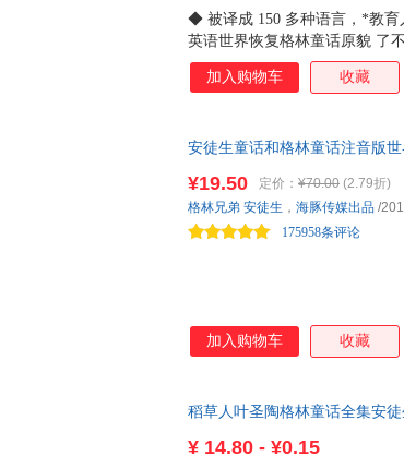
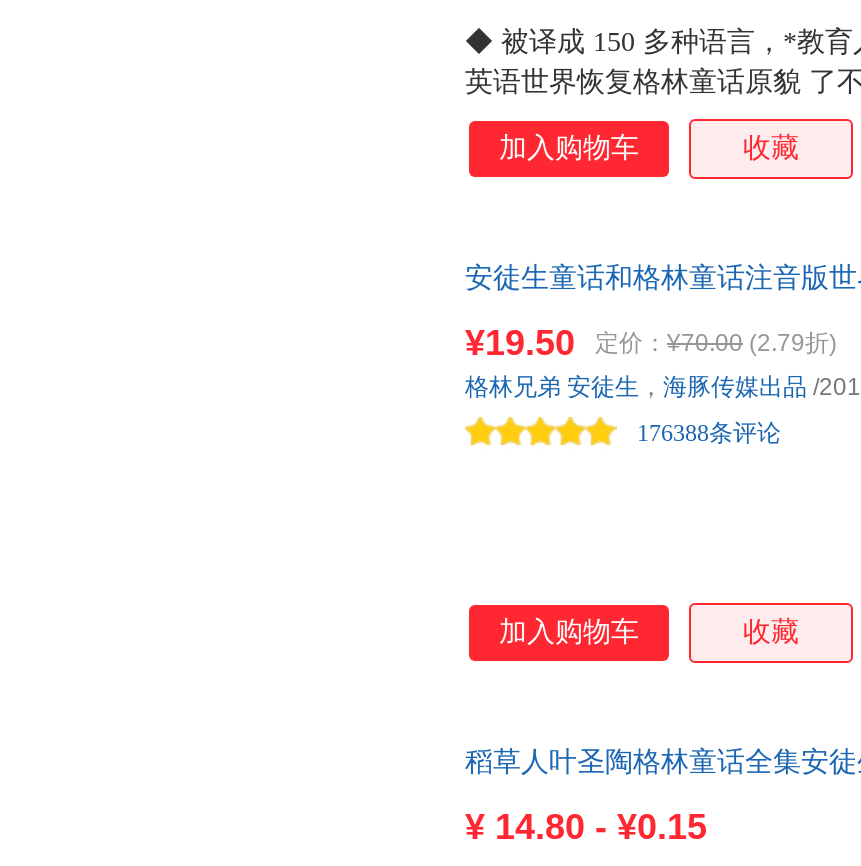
- 175958条评论
+ 176388条评论
